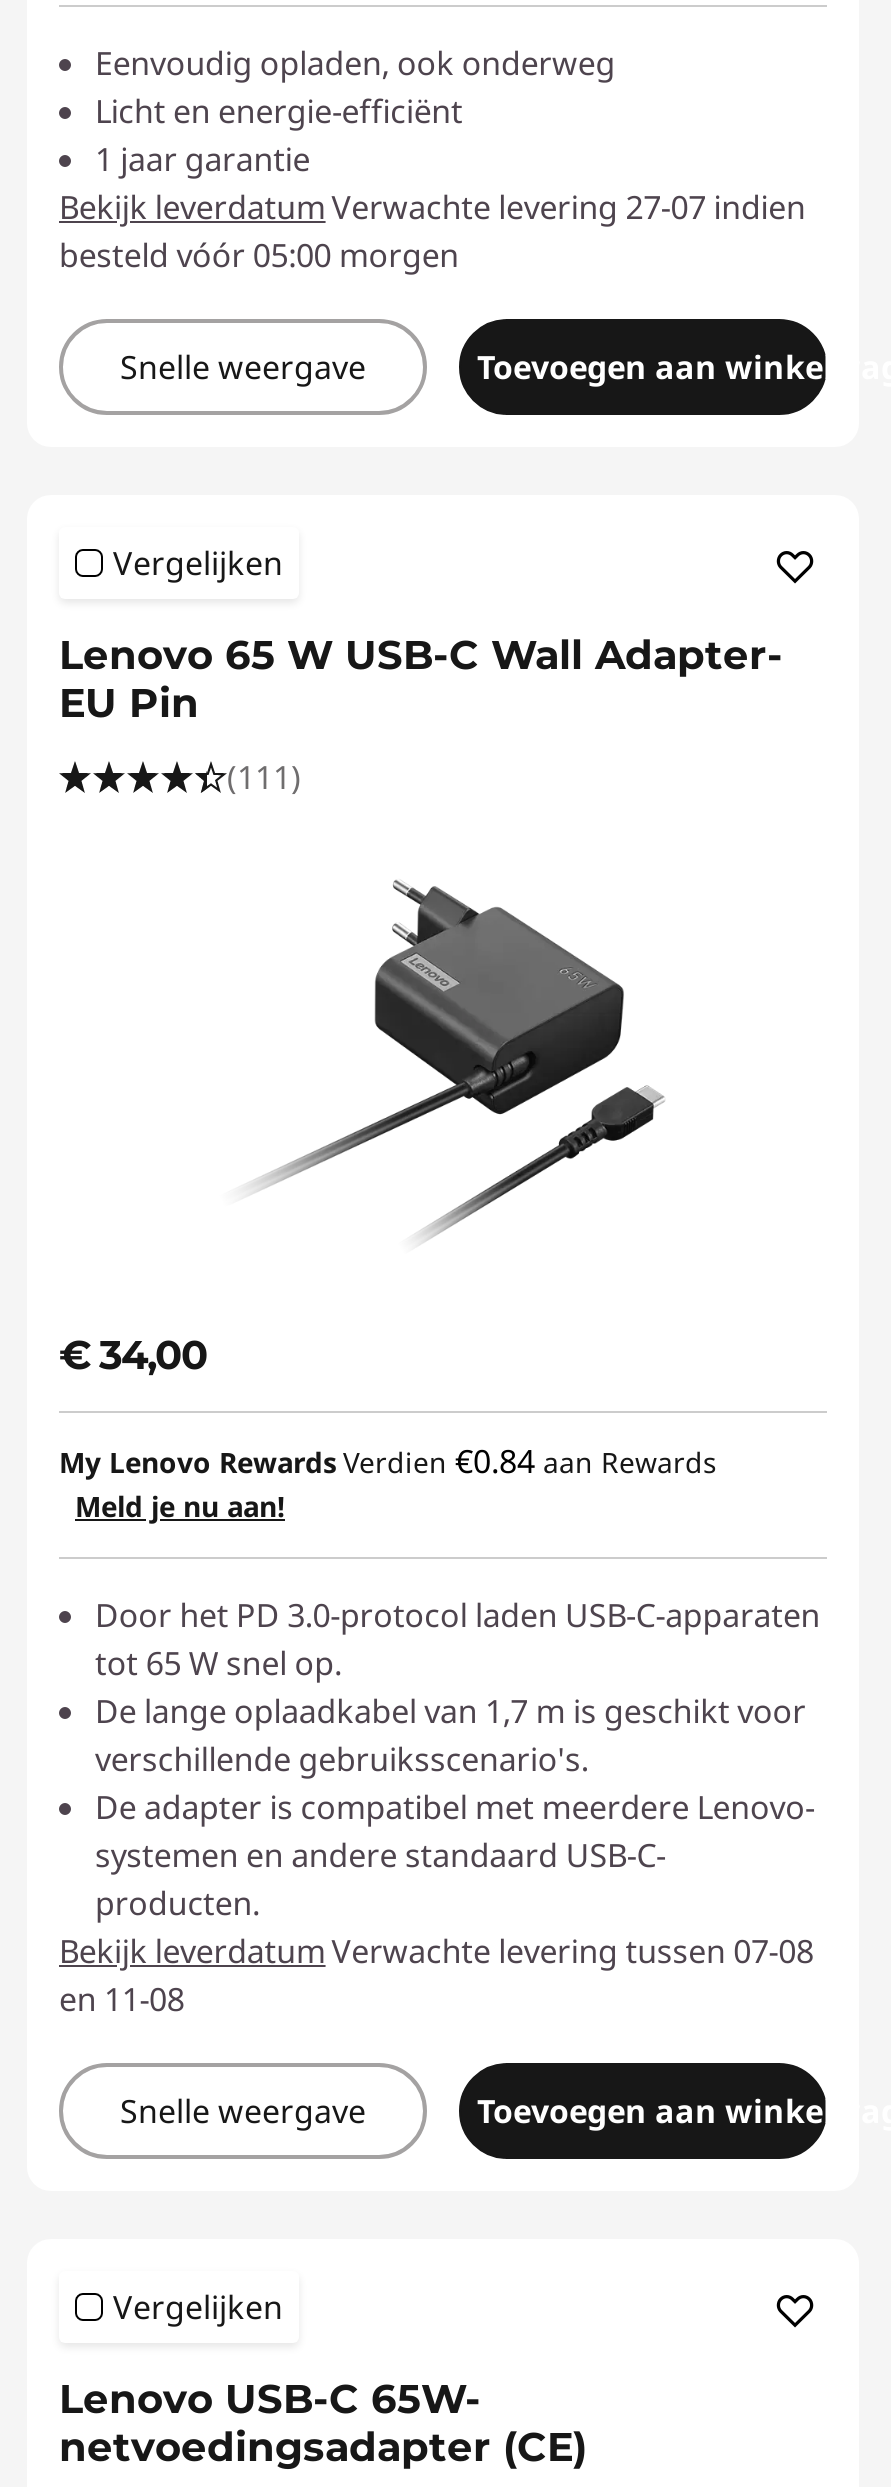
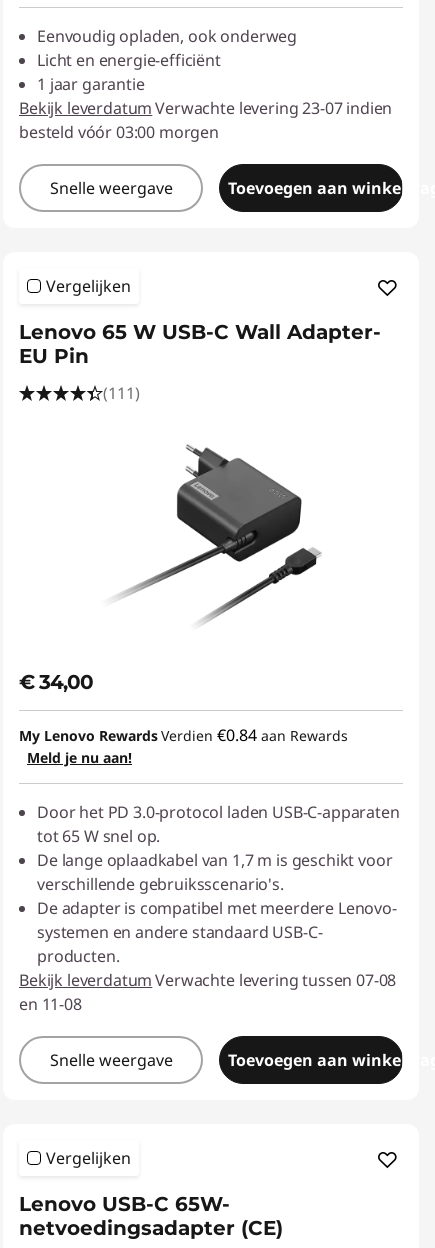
- Bekijk leverdatum Verwachte levering 27-07 indien
+ Bekijk leverdatum Verwachte levering 23-07 indien

- besteld vóór 05:00 morgen
+ besteld vóór 03:00 morgen
